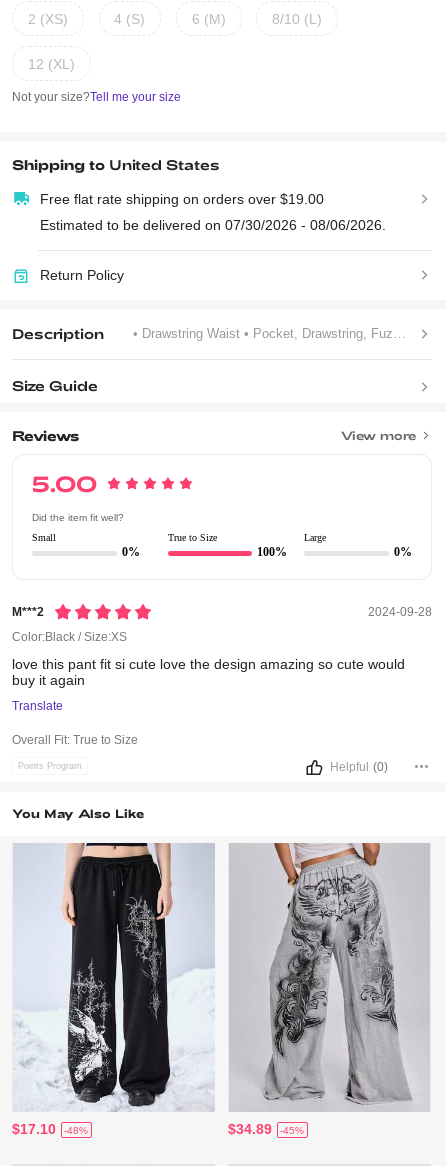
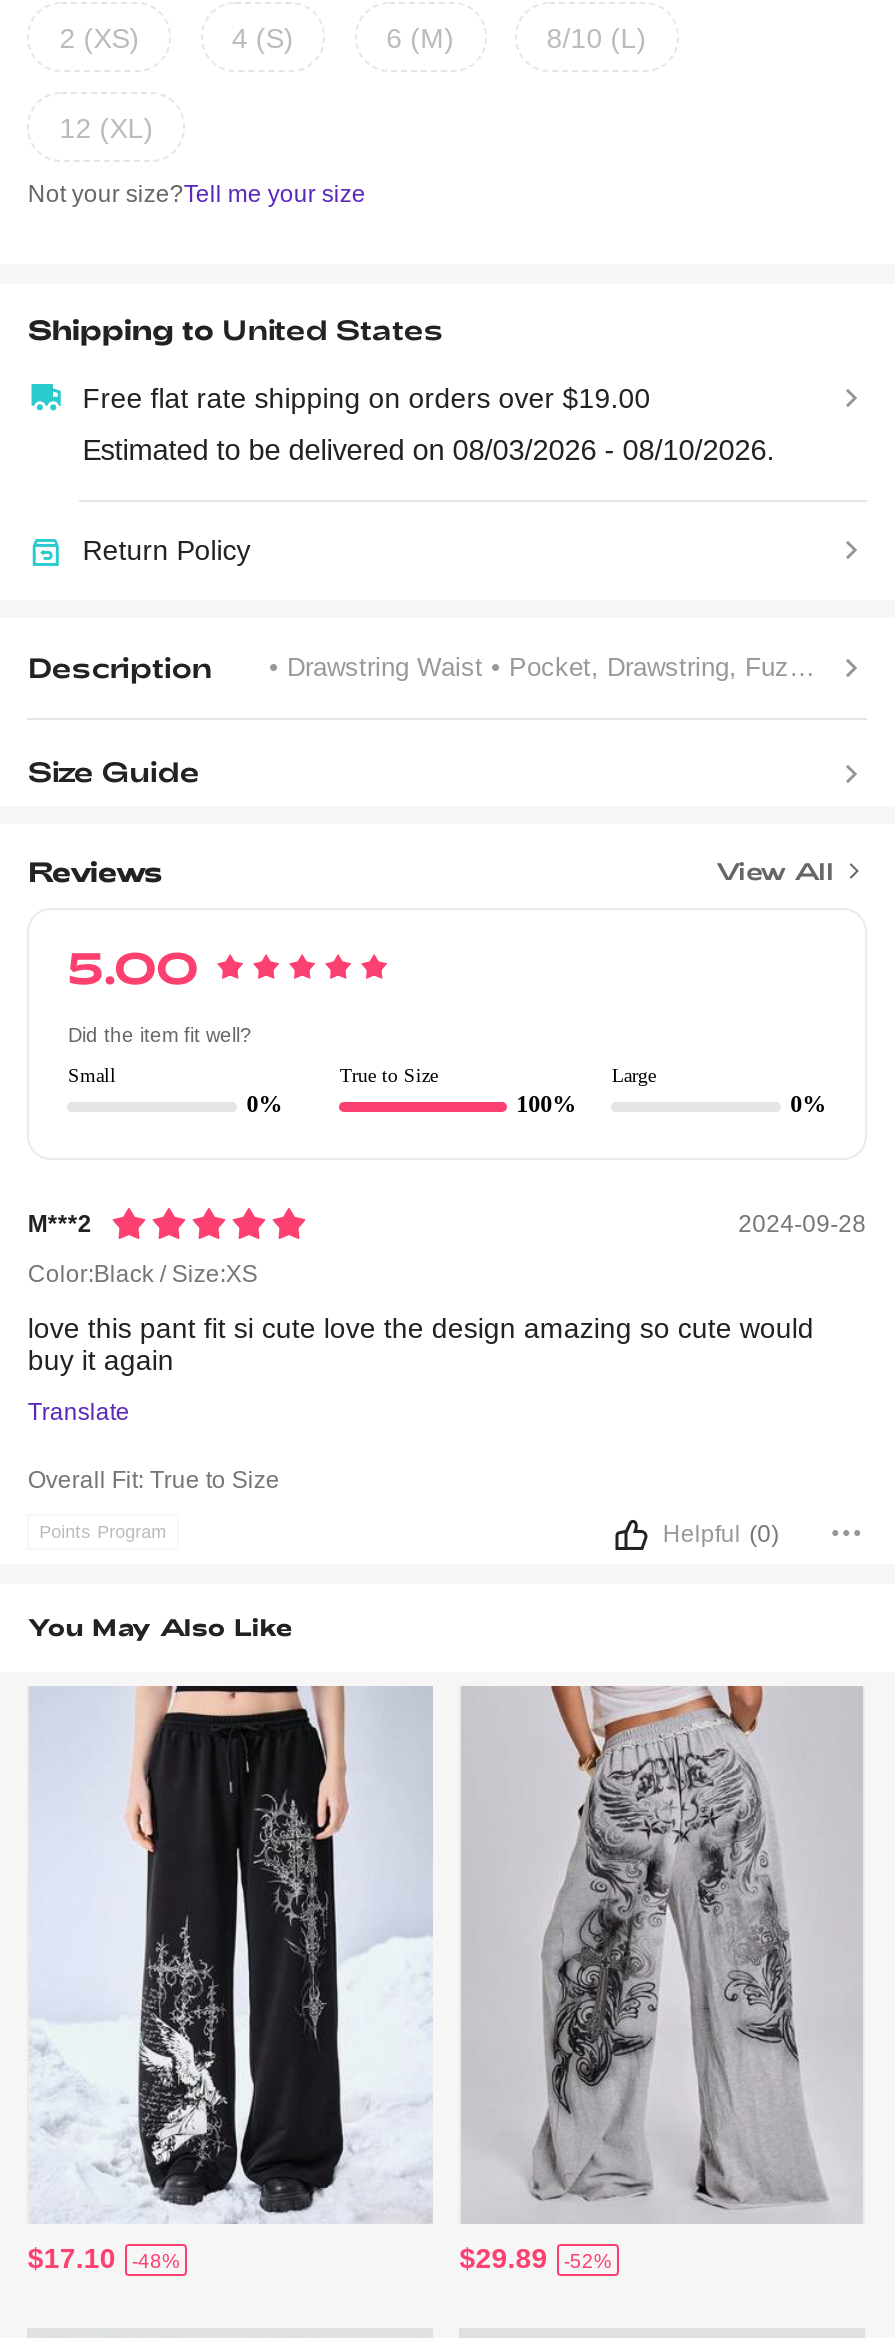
- Estimated to be delivered on 07/30/2026 - 08/06/2026.
+ Estimated to be delivered on 08/03/2026 - 08/10/2026.

- View more
+ View All

- $34.89
+ $29.89

- -45%
+ -52%
